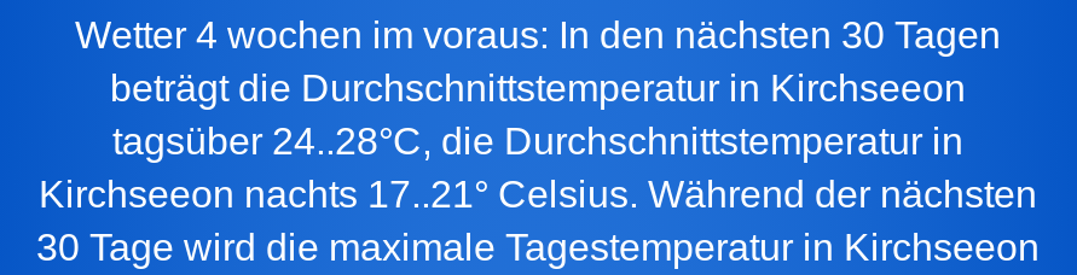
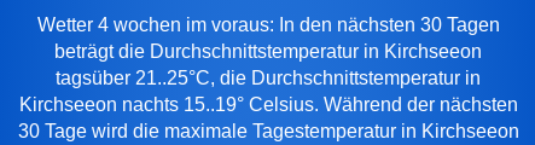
- tagsüber 24..28°C, die Durchschnittstemperatur in
+ tagsüber 21..25°C, die Durchschnittstemperatur in

- Kirchseeon nachts 17..21° Celsius. Während der nächsten
+ Kirchseeon nachts 15..19° Celsius. Während der nächsten
